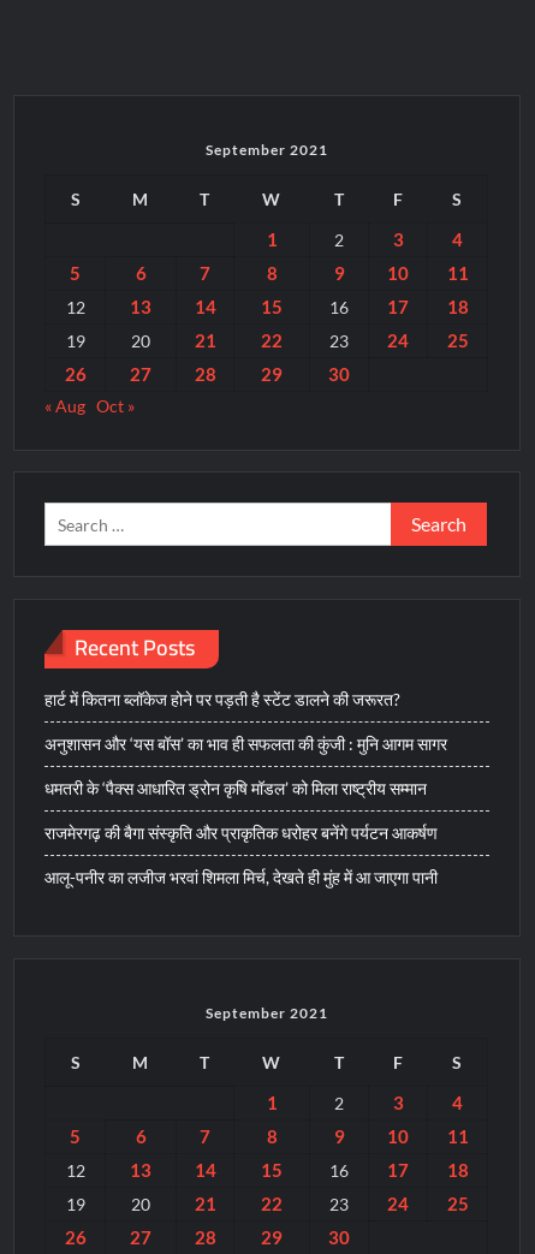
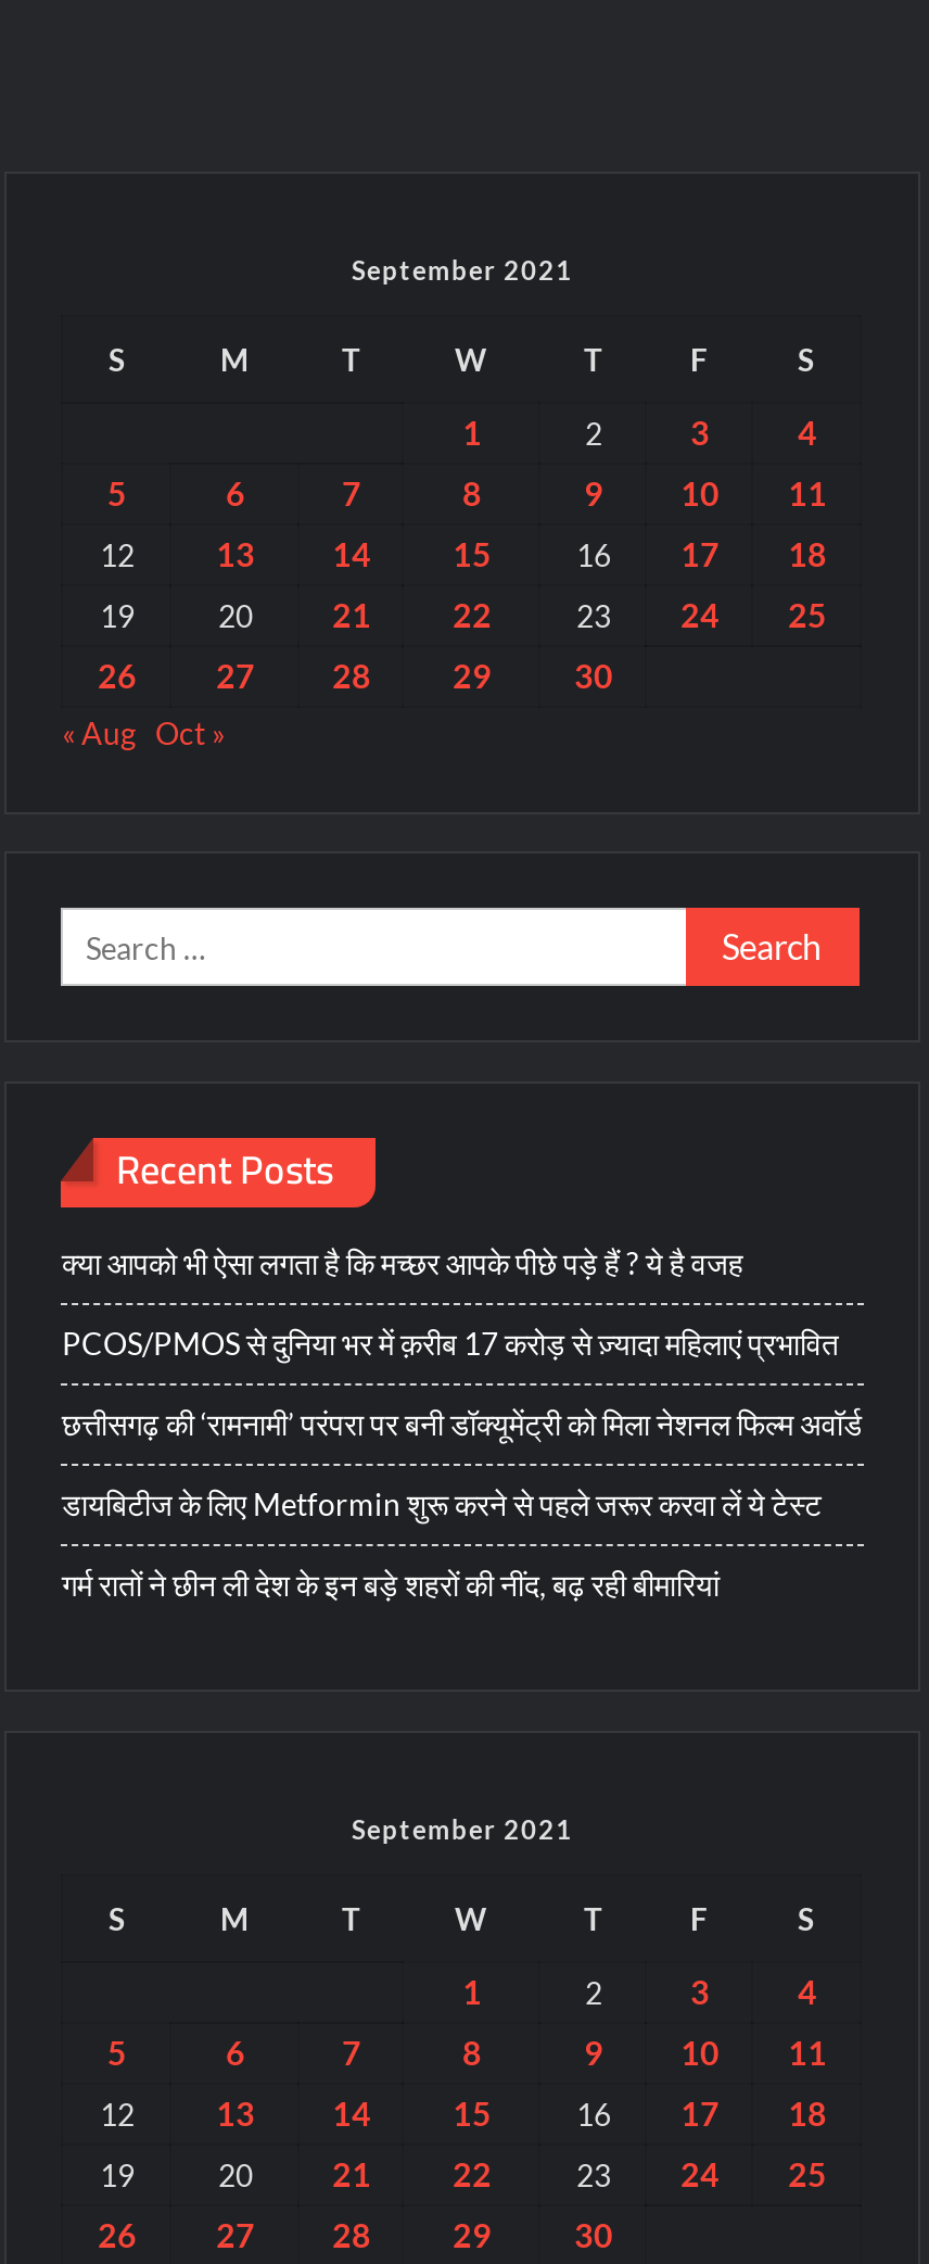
- हार्ट में कितना ब्लॉकेज होने पर पड़ती है स्टेंट डालने की जरूरत?
+ क्या आपको भी ऐसा लगता है कि मच्छर आपके पीछे पड़े हैं ? ये है वजह

- अनुशासन और ‘यस बॉस’ का भाव ही सफलता की कुंजी : मुनि आगम सागर
+ PCOS/PMOS से दुनिया भर में क़रीब 17 करोड़ से ज़्यादा महिलाएं प्रभावित

- धमतरी के ‘पैक्स आधारित ड्रोन कृषि मॉडल’ को मिला राष्ट्रीय सम्मान
+ छत्तीसगढ़ की ‘रामनामी’ परंपरा पर बनी डॉक्यूमेंट्री को मिला नेशनल फिल्म अवॉर्ड

- राजमेरगढ़ की बैगा संस्कृति और प्राकृतिक धरोहर बनेंगे पर्यटन आकर्षण
+ डायबिटीज के लिए Metformin शुरू करने से पहले जरूर करवा लें ये टेस्ट

- आलू-पनीर का लजीज भरवां शिमला मिर्च, देखते ही मुंह में आ जाएगा पानी
+ गर्म रातों ने छीन ली देश के इन बड़े शहरों की नींद, बढ़ रही बीमारियां
